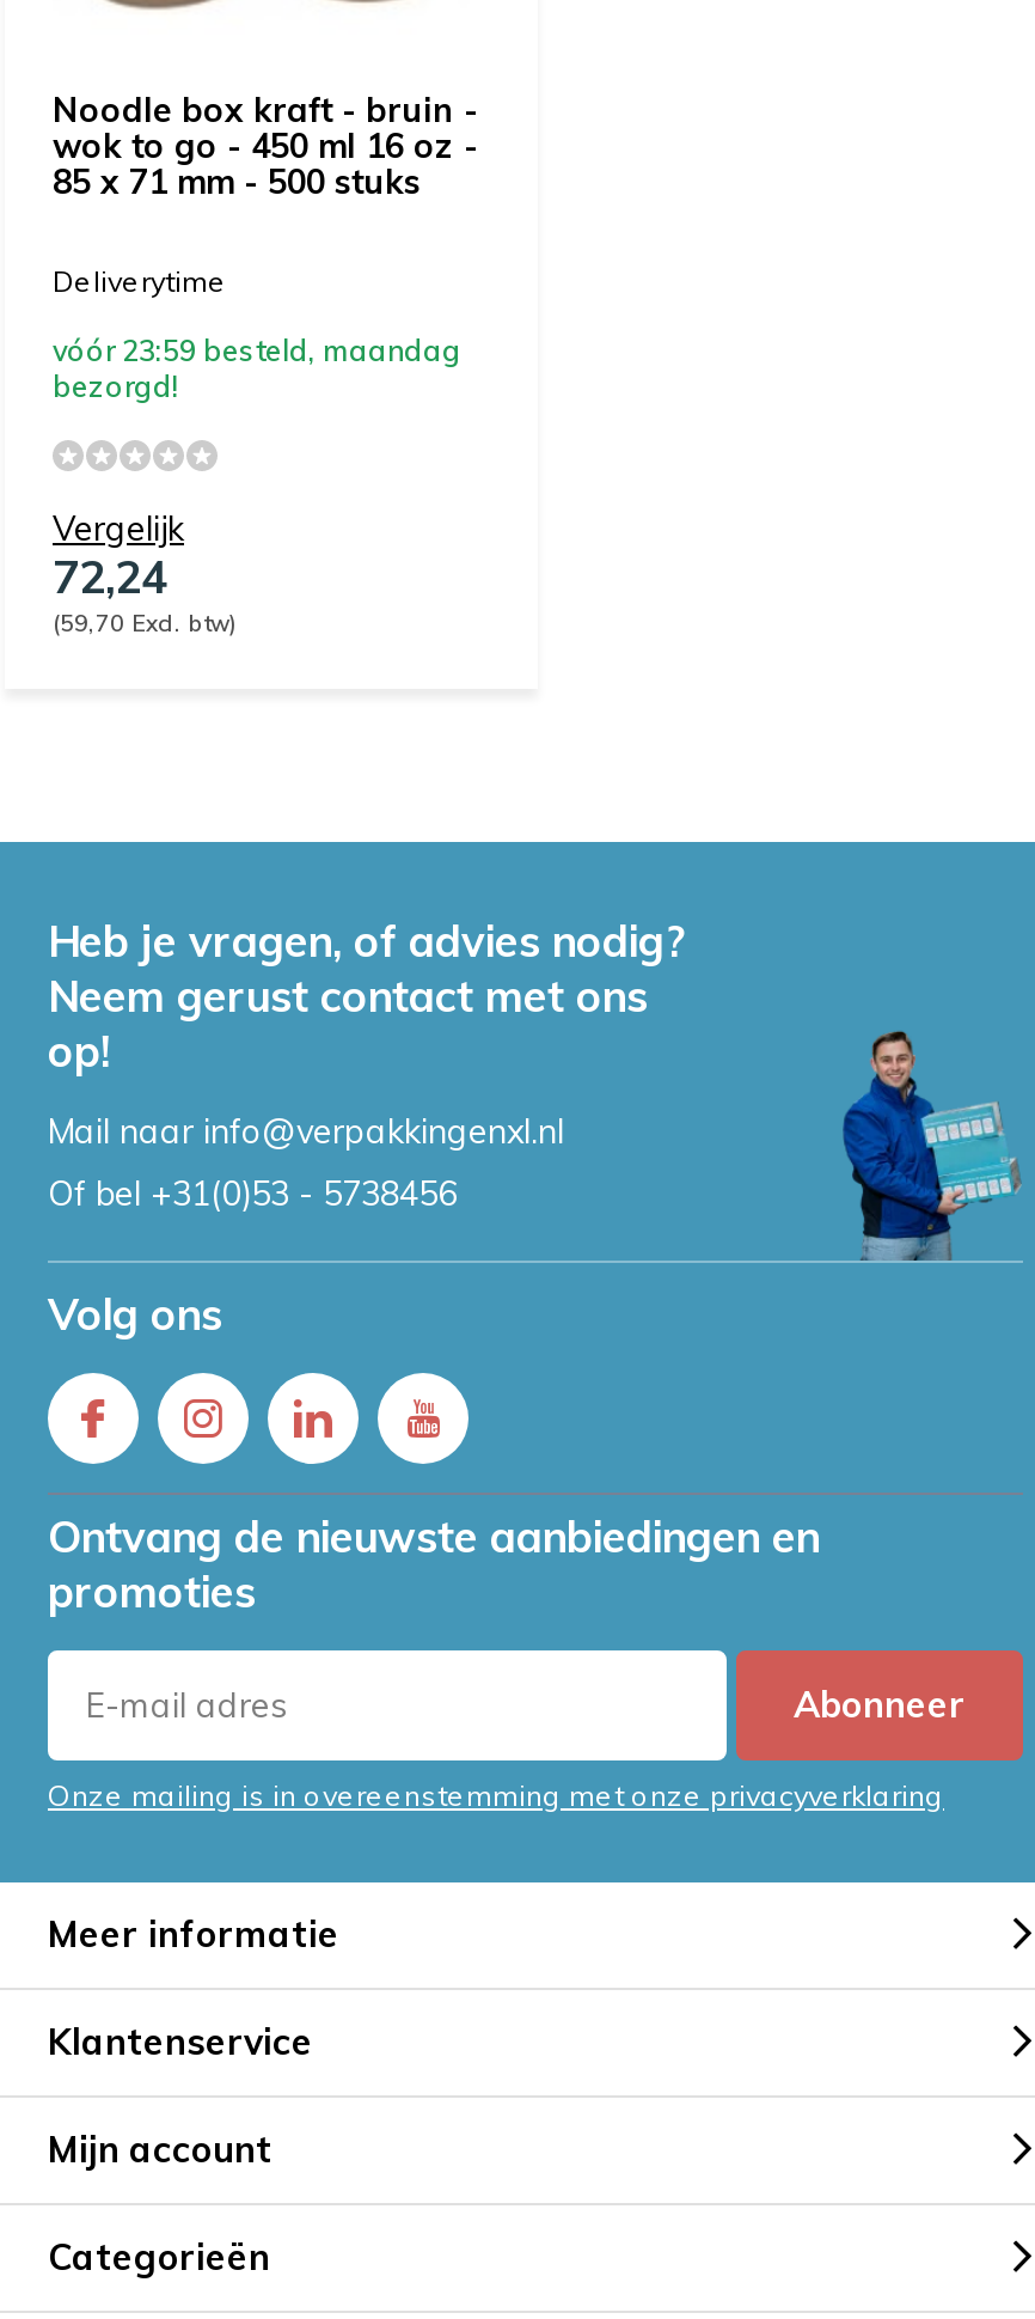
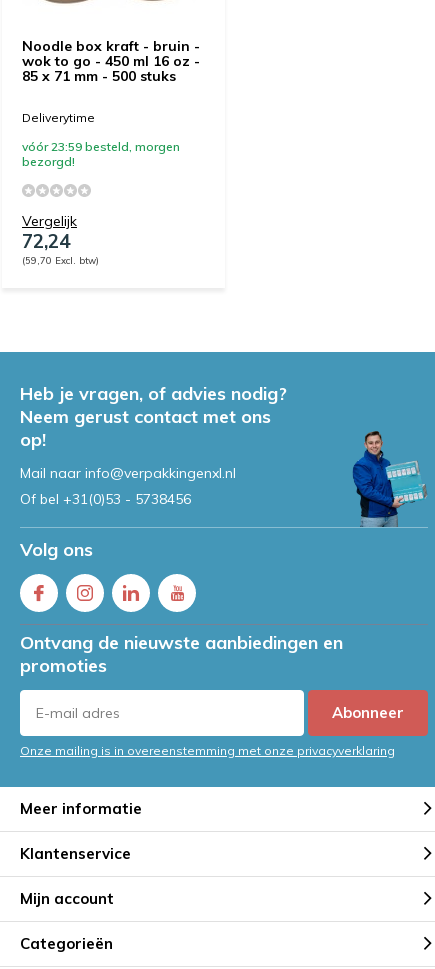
- vóór 23:59 besteld, maandag
+ vóór 23:59 besteld, morgen
